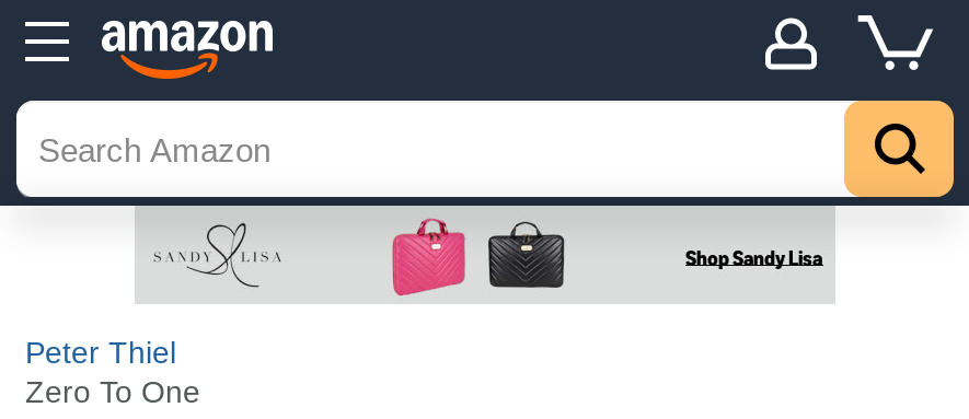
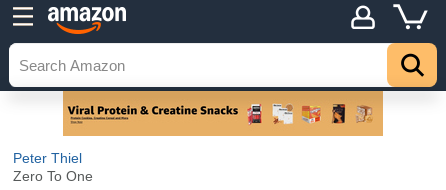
- [image]
+ [image]
